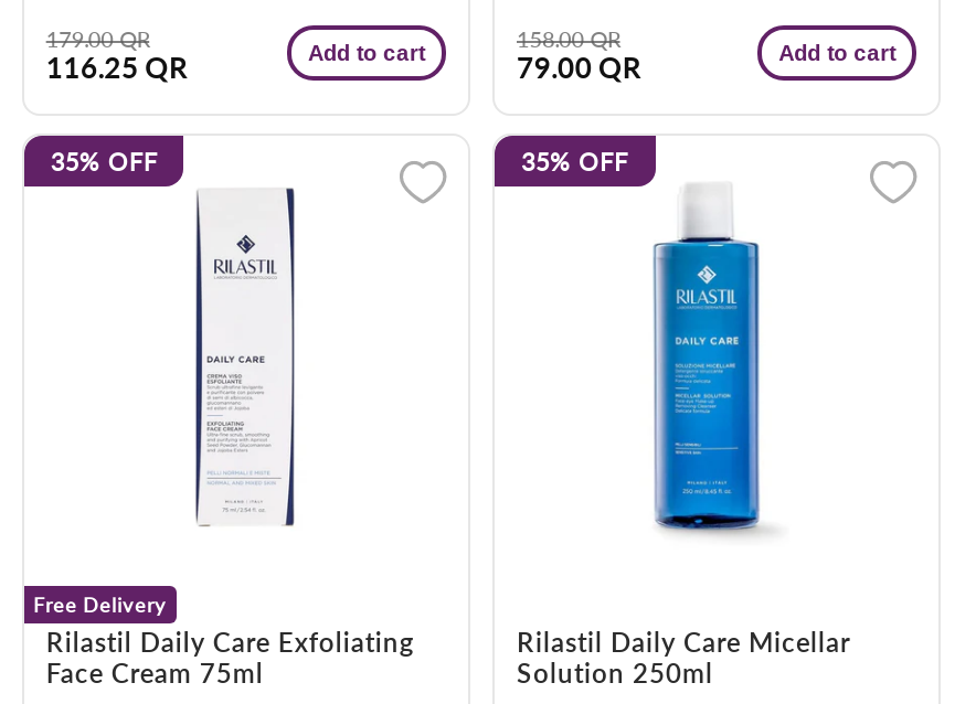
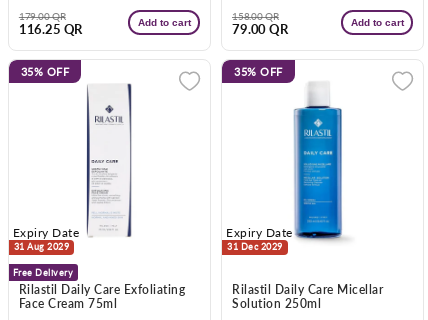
+ Expiry Date
+ 31 Aug 2029

+ Expiry Date
+ 31 Dec 2029
